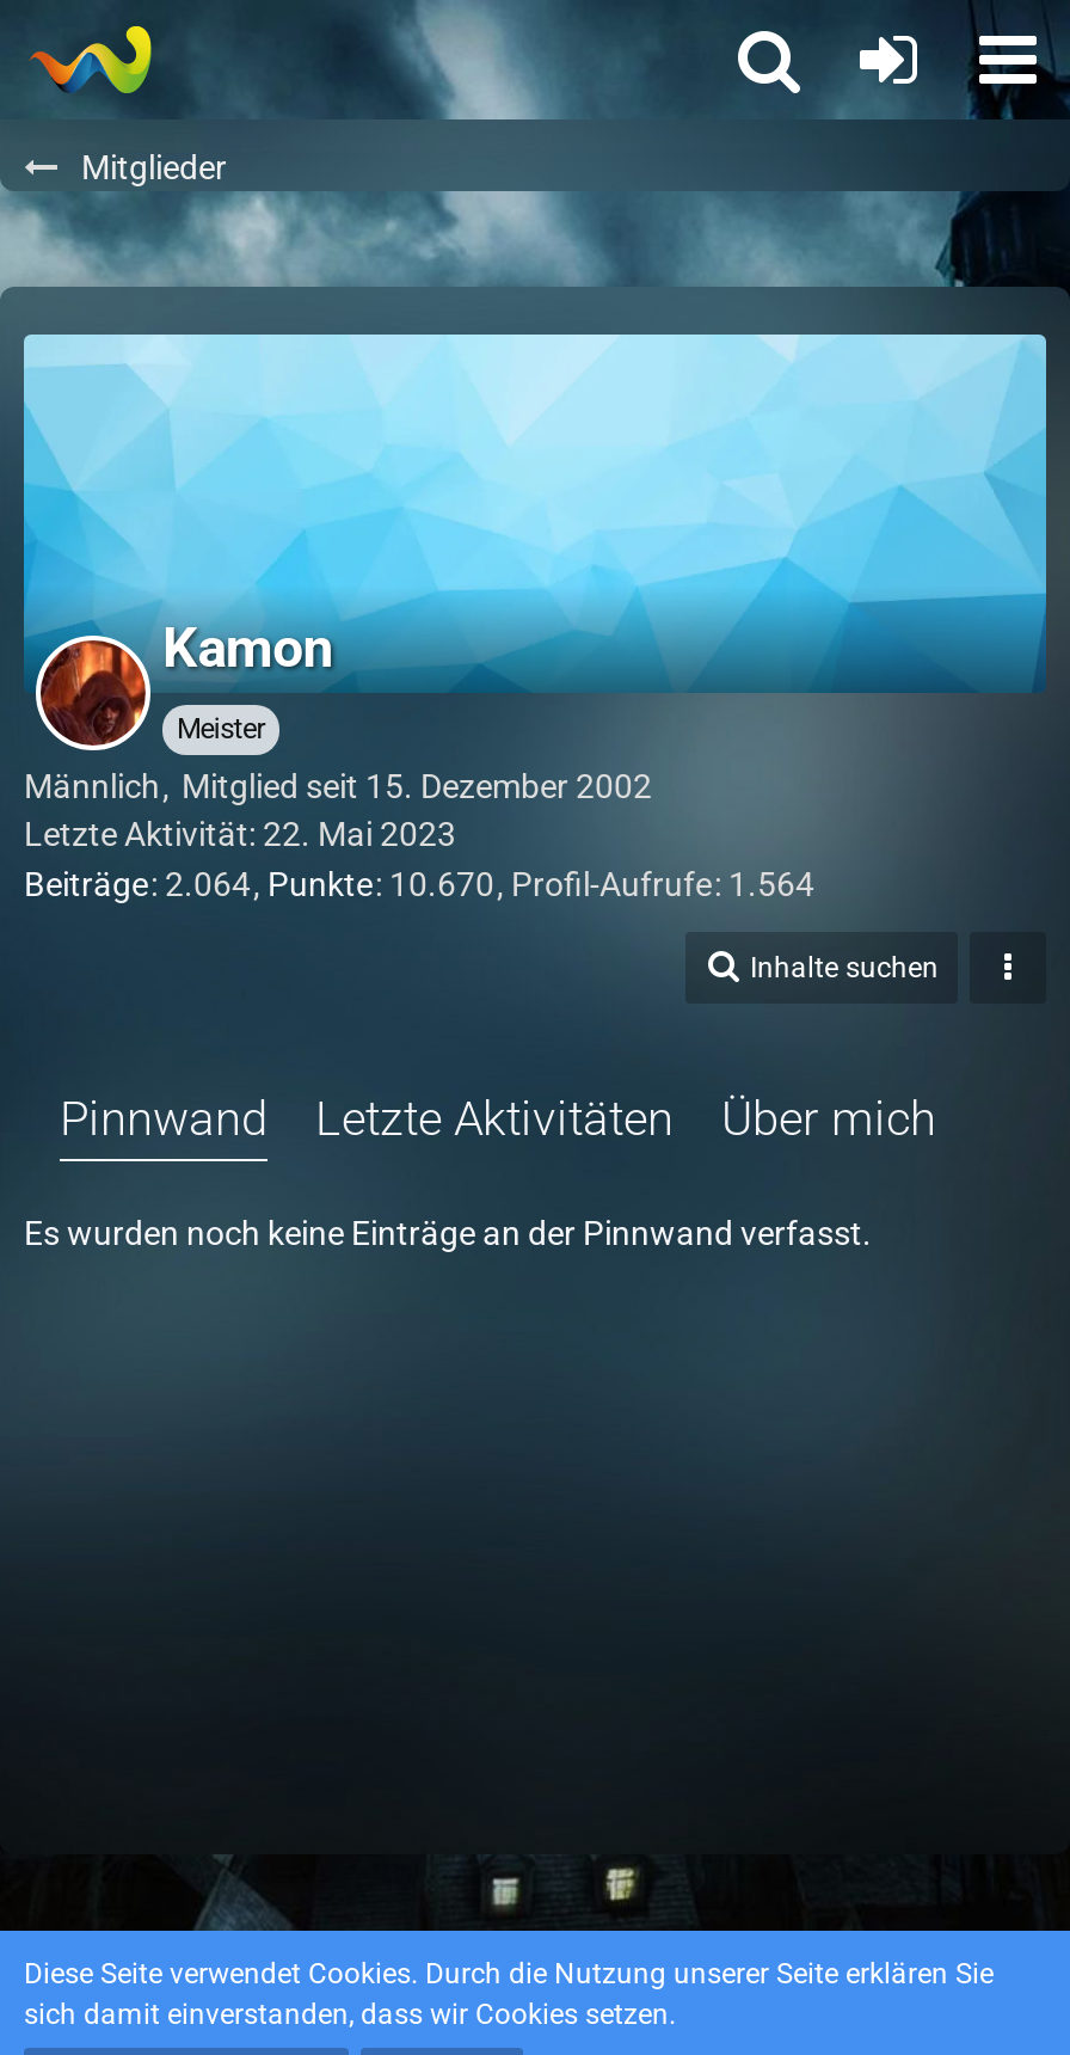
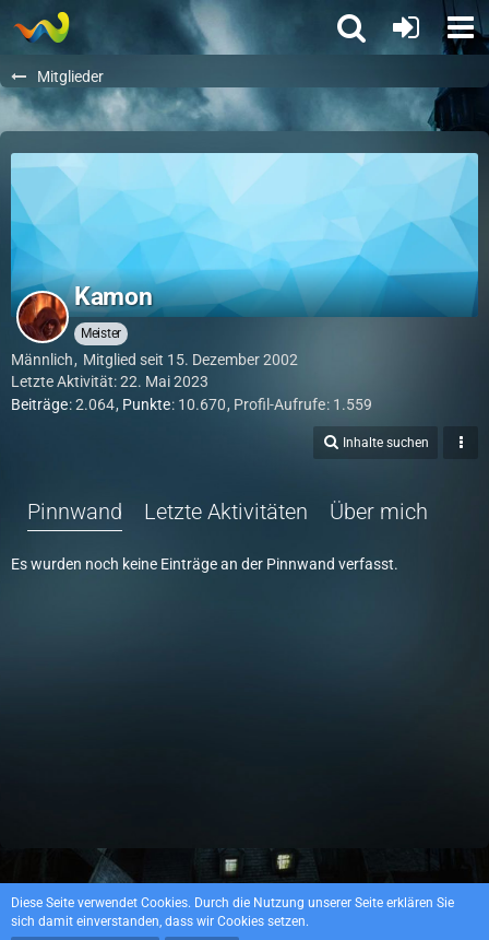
- Beiträge 2.064 Punkte 10.670 Profil-Aufrufe 1.564
+ Beiträge 2.064 Punkte 10.670 Profil-Aufrufe 1.559
